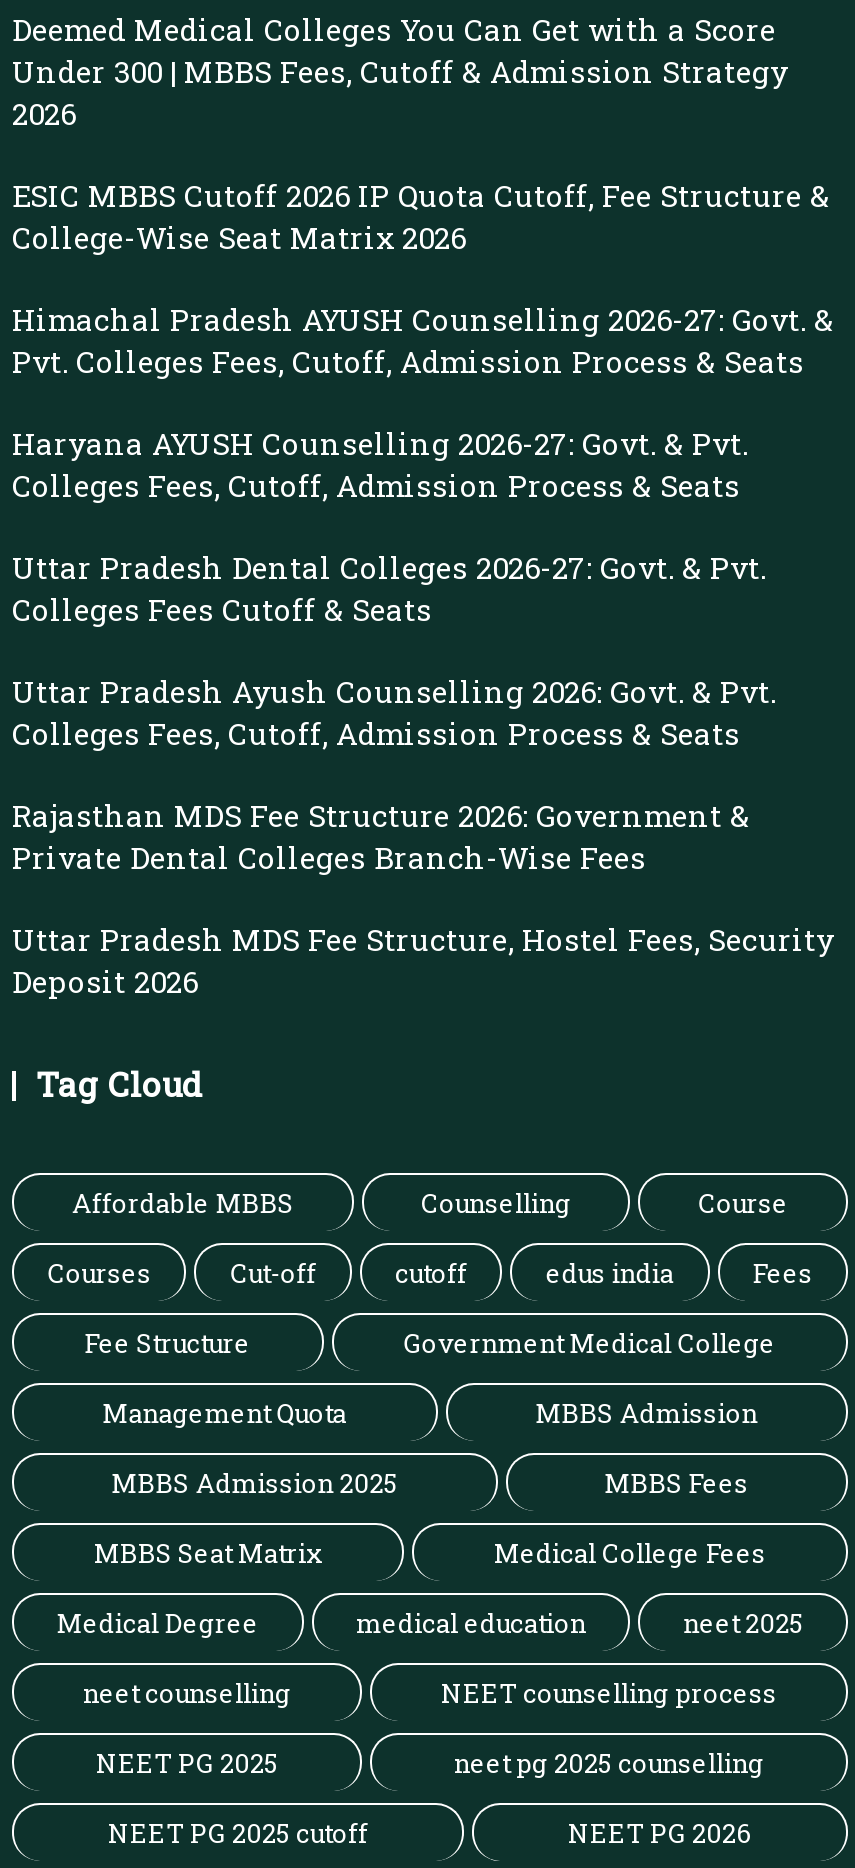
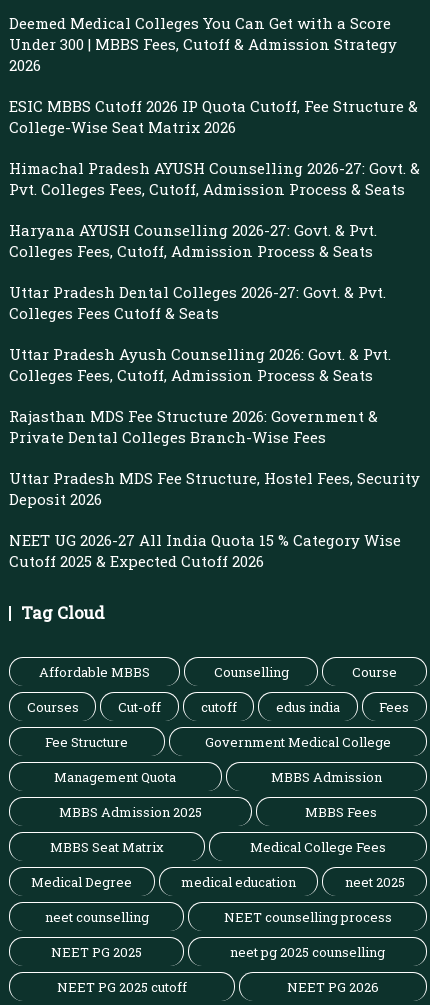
+ NEET UG 2026-27 All India Quota 15 % Category Wise
+ Cutoff 2025 & Expected Cutoff 2026
